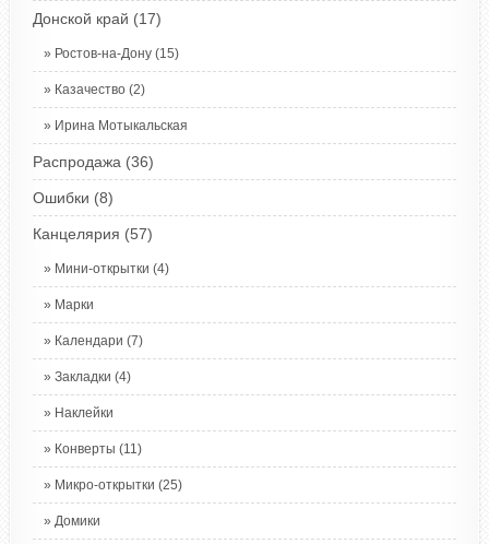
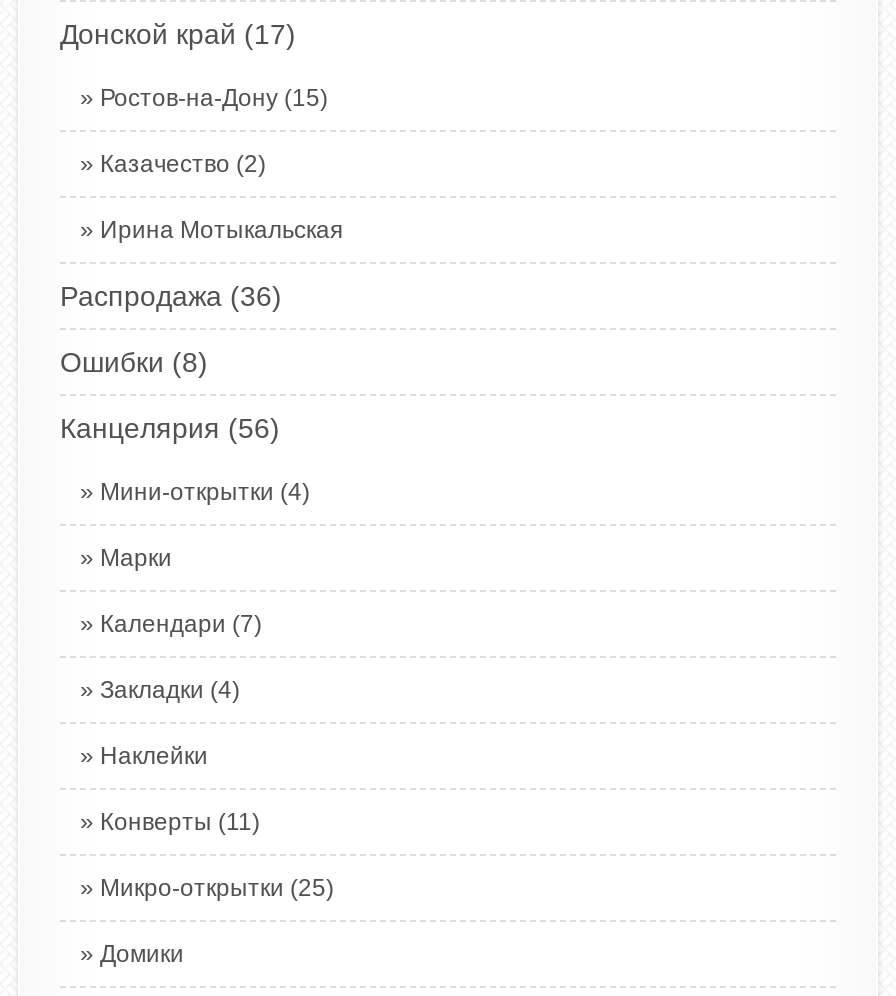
- Канцелярия (57)
+ Канцелярия (56)
